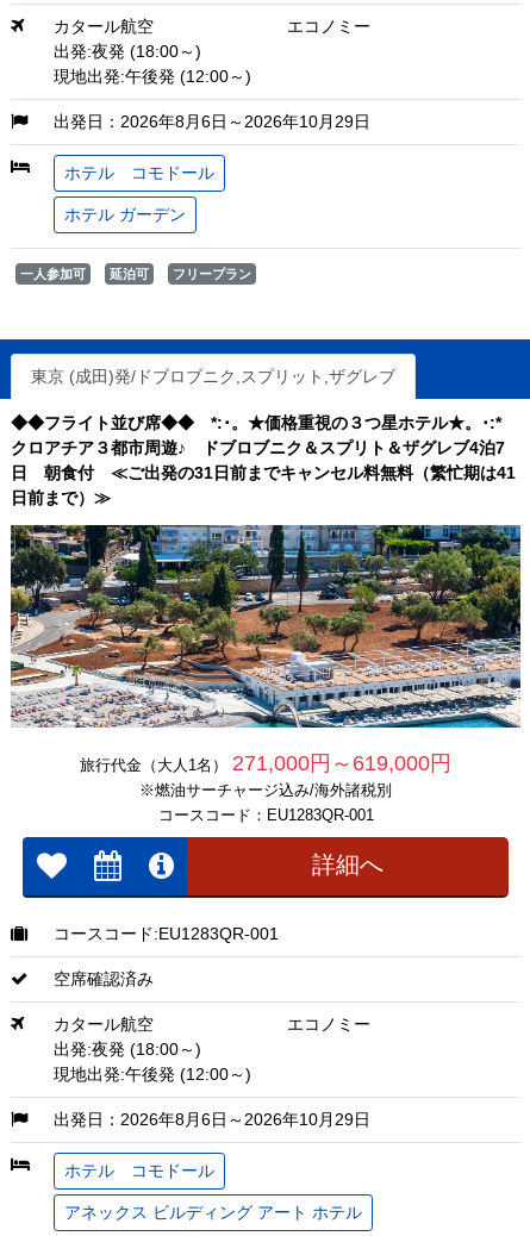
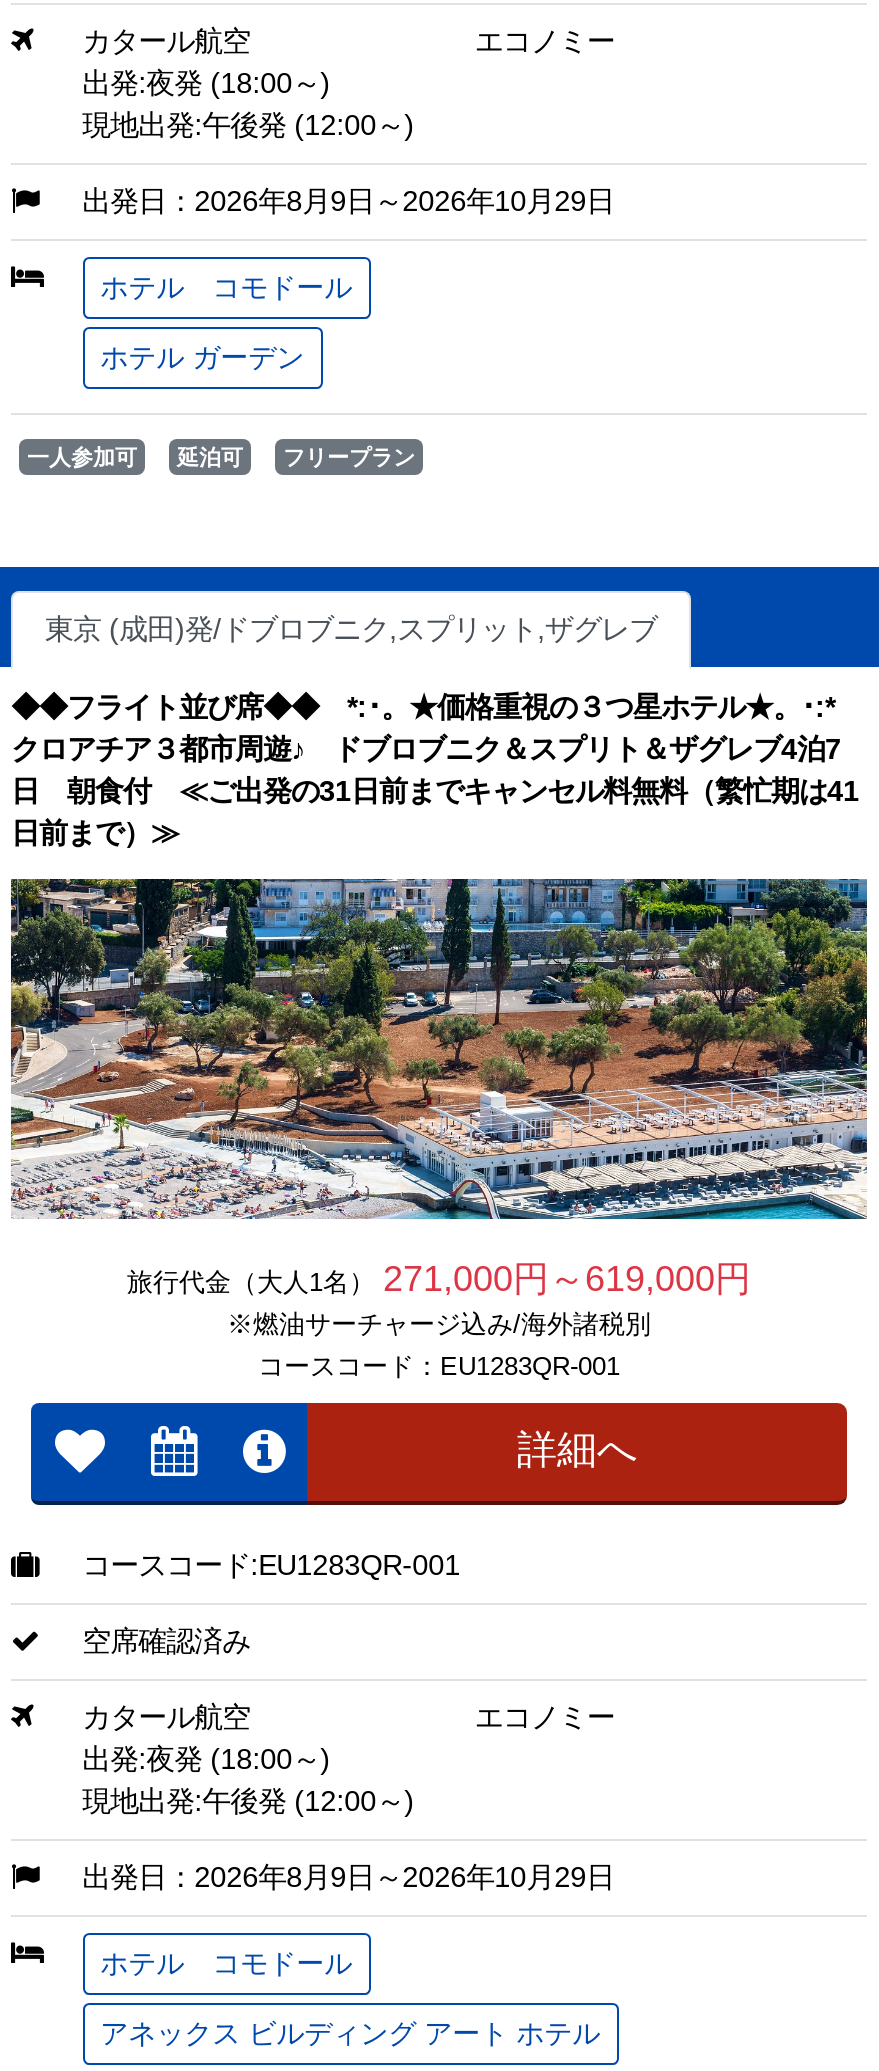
- 出発日：2026年8月6日～2026年10月29日
+ 出発日：2026年8月9日～2026年10月29日

- 出発日：2026年8月6日～2026年10月29日
+ 出発日：2026年8月9日～2026年10月29日
